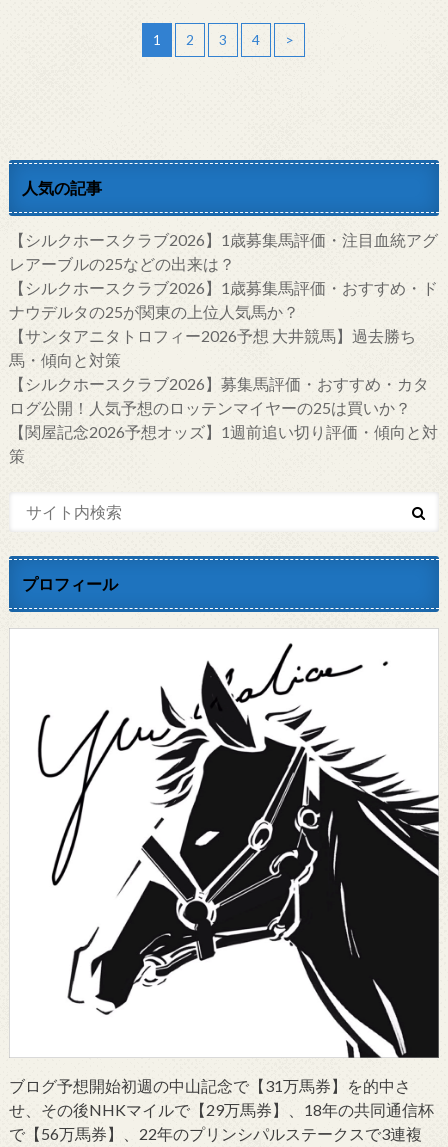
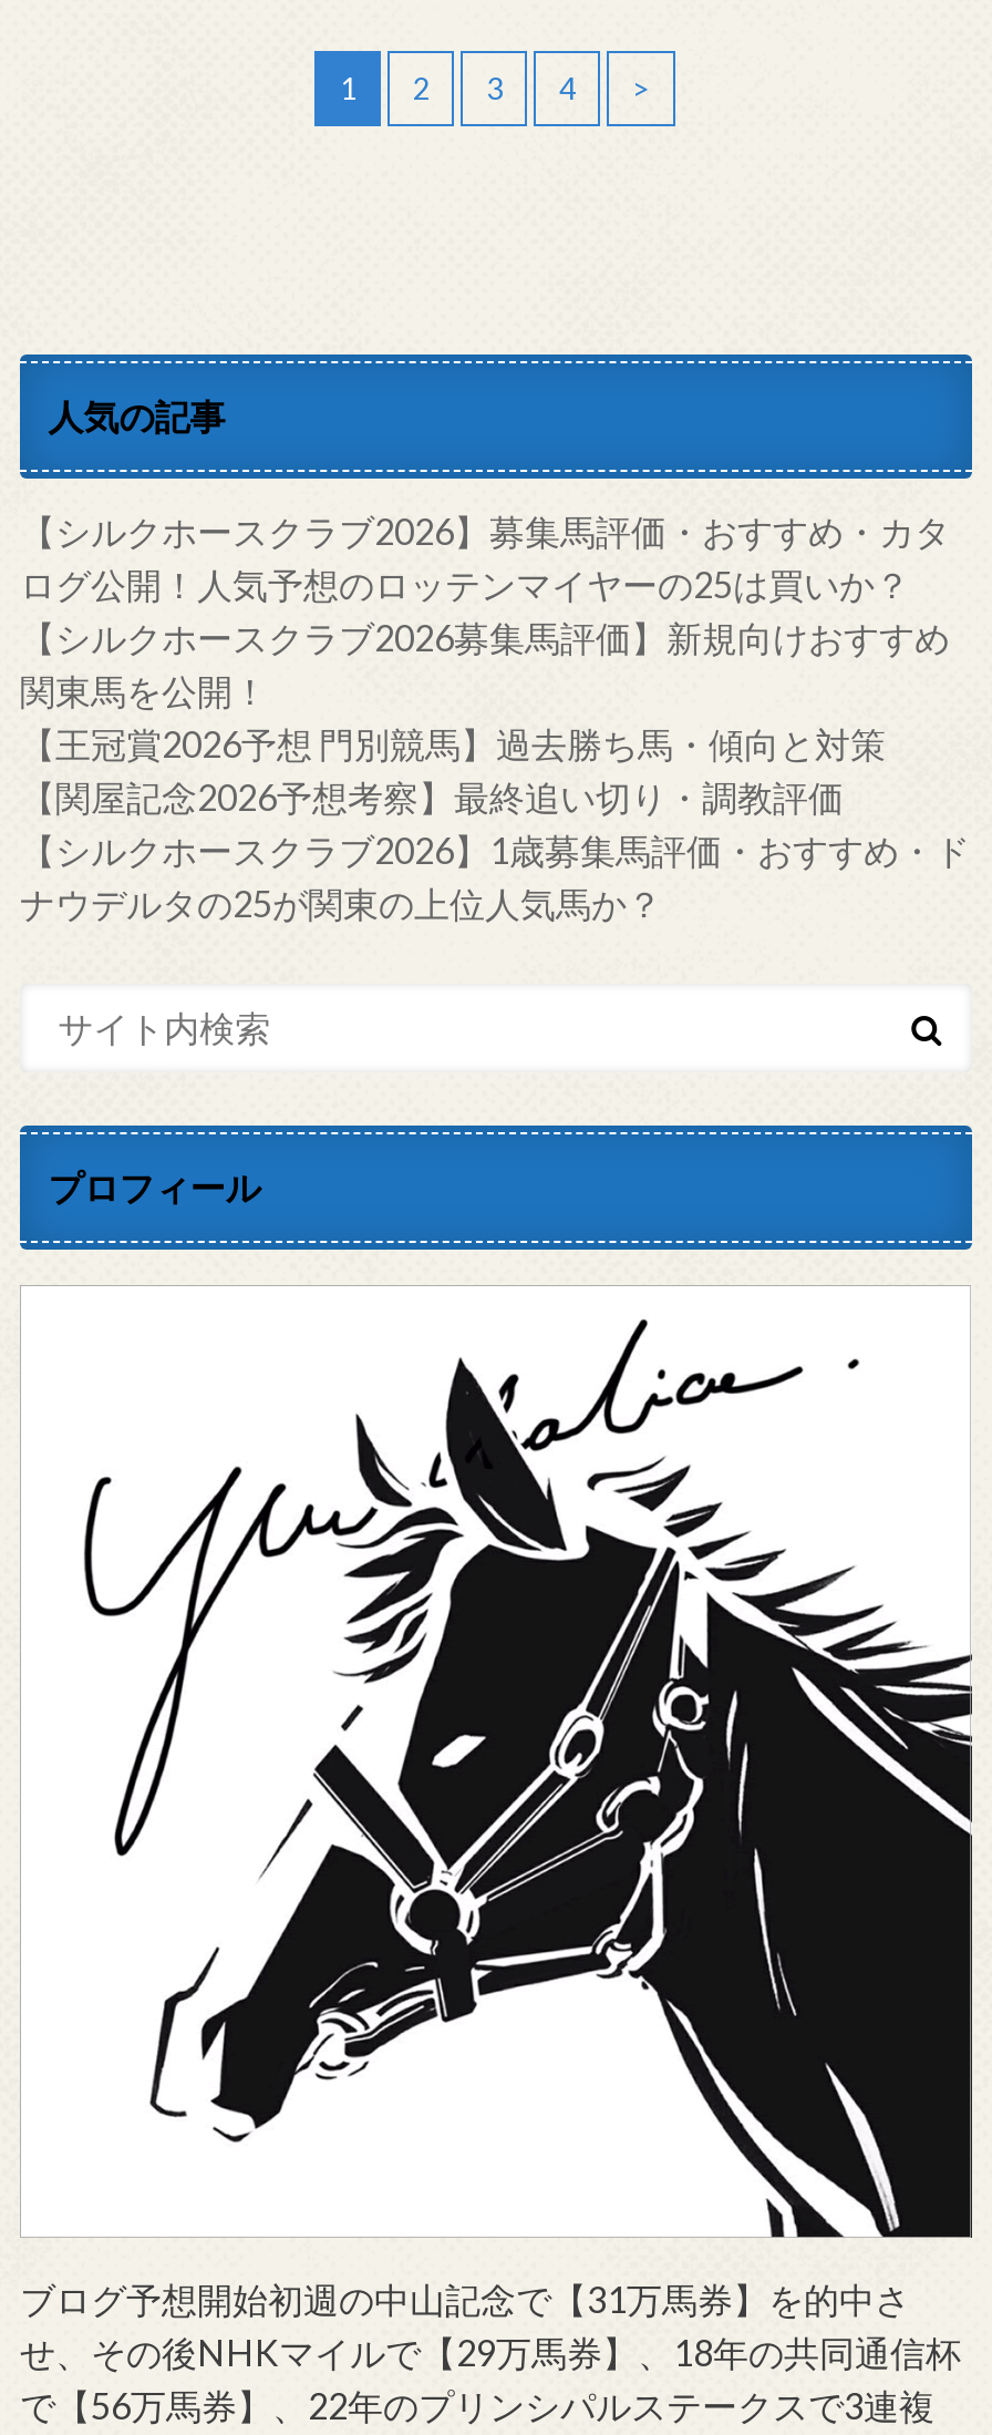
- 【シルクホースクラブ2026】1歳募集馬評価・注目血統アグ
- レアーブルの25などの出来は？
+ 【シルクホースクラブ2026募集馬評価】新規向けおすすめ
+ 関東馬を公開！
+ 【王冠賞2026予想 門別競馬】過去勝ち馬・傾向と対策
+ 【関屋記念2026予想考察】最終追い切り・調教評価

moved down: 【シルクホースクラブ2026】1歳募集馬評価・おすすめ・ド | ナウデルタの25が関東の上位人気馬か？

- 【サンタアニタトロフィー2026予想 大井競馬】過去勝ち
- 馬・傾向と対策
- 【関屋記念2026予想オッズ】1週前追い切り評価・傾向と対
- 策

moved up: 【シルクホースクラブ2026】募集馬評価・おすすめ・カタ | ログ公開！人気予想のロッテンマイヤーの25は買いか？
